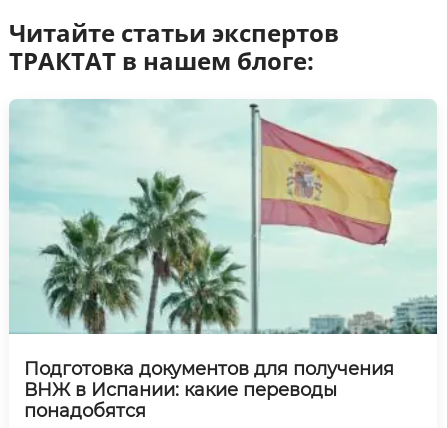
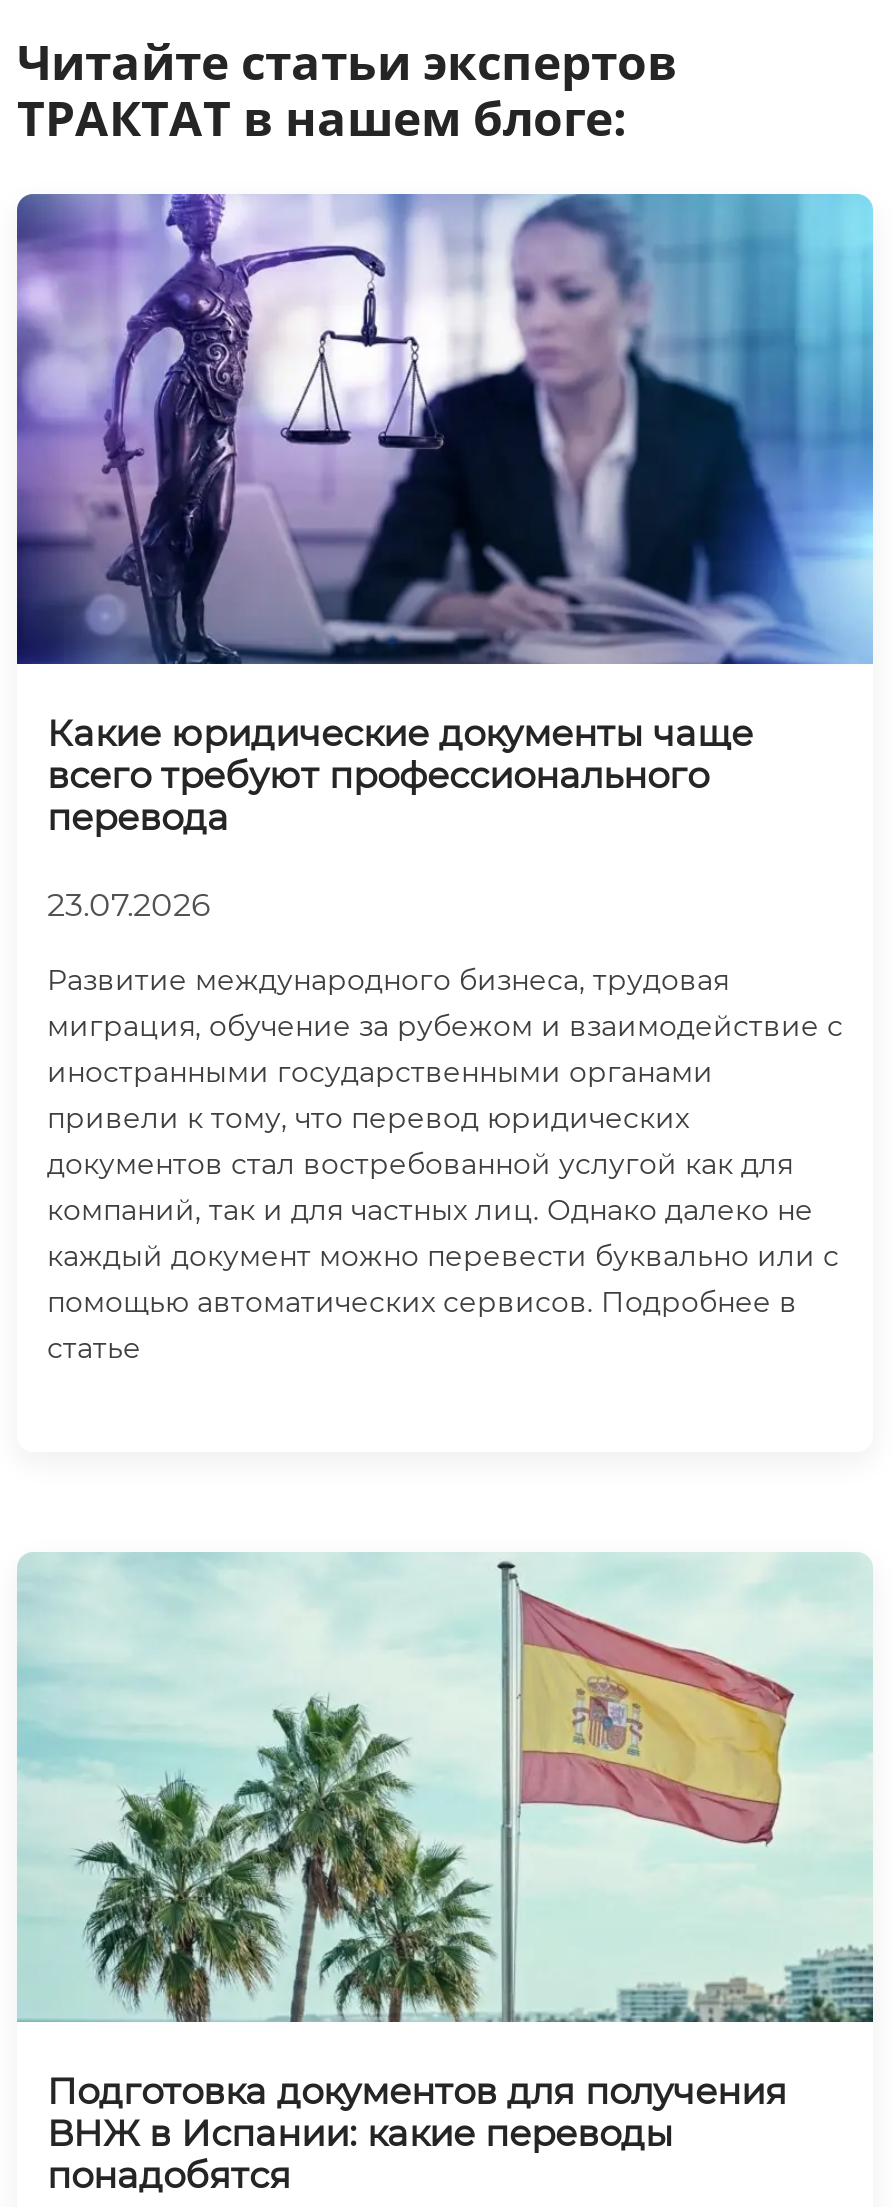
+ [image]
+ Какие юридические документы чаще
+ всего требуют профессионального
+ перевода
+ 23.07.2026
+ Развитие международного бизнеса, трудовая
+ миграция, обучение за рубежом и взаимодействие с
+ иностранными государственными органами
+ привели к тому, что перевод юридических
+ документов стал востребованной услугой как для
+ компаний, так и для частных лиц. Однако далеко не
+ каждый документ можно перевести буквально или с
+ помощью автоматических сервисов. Подробнее в
+ статье
